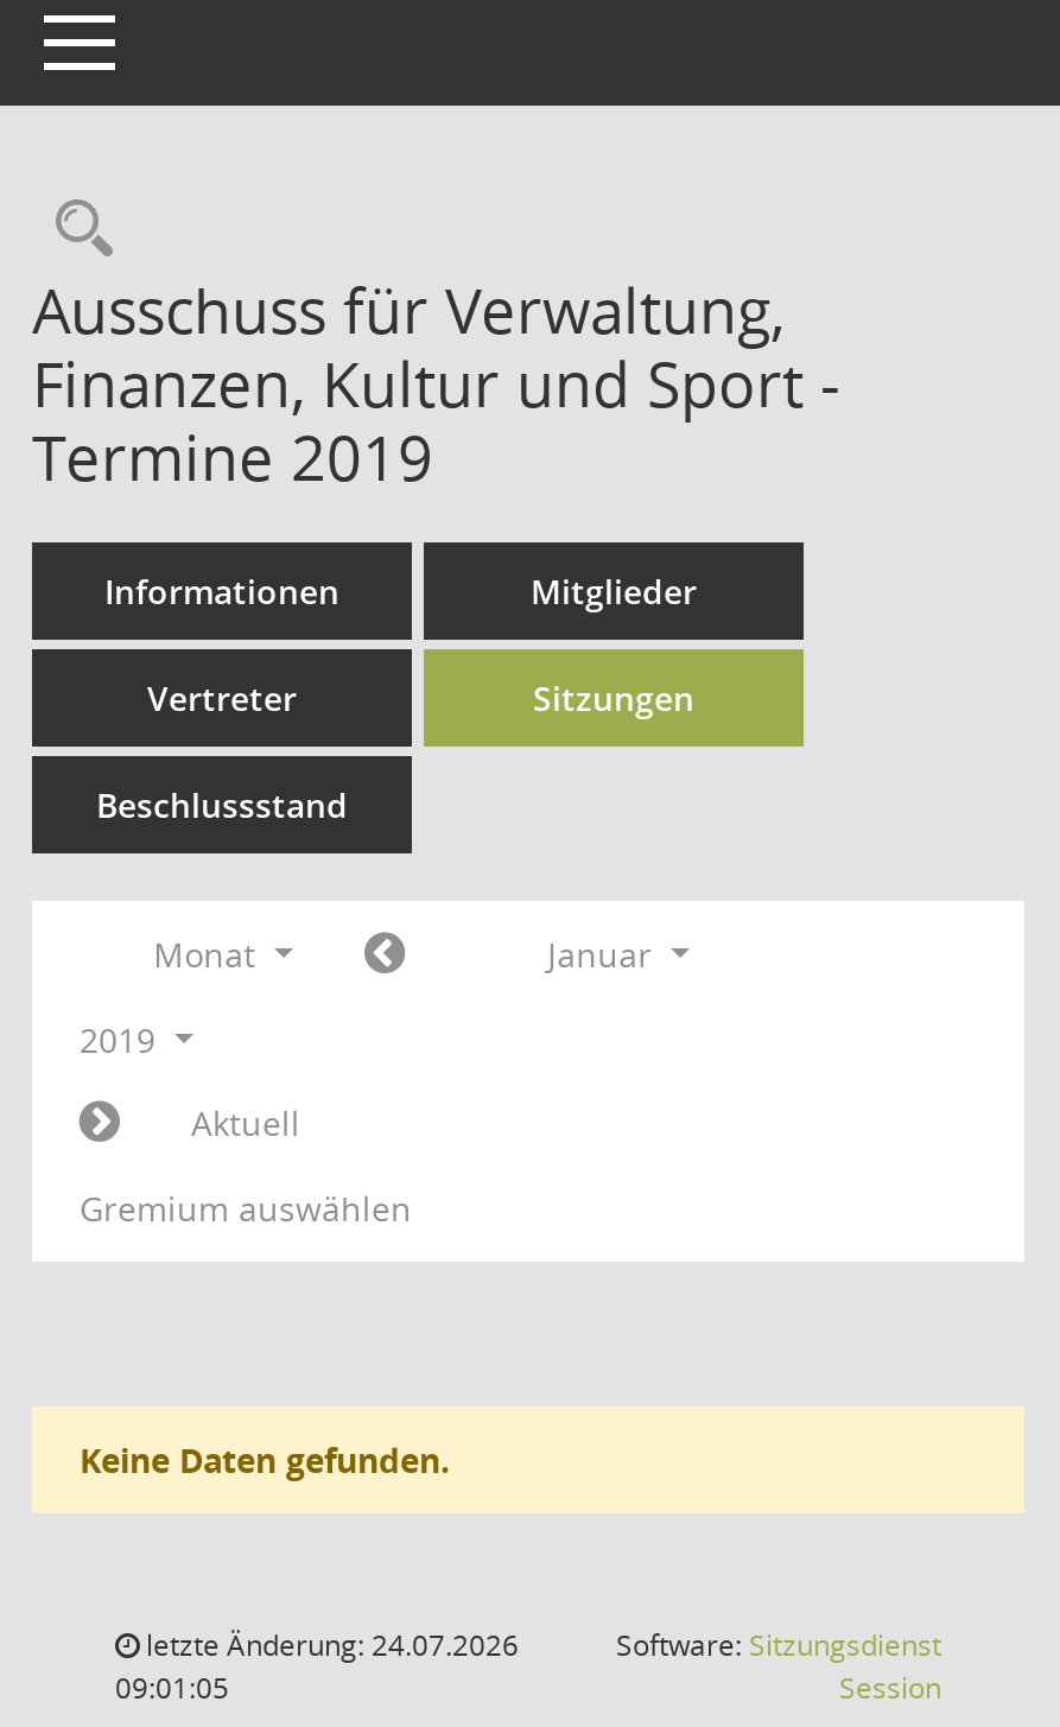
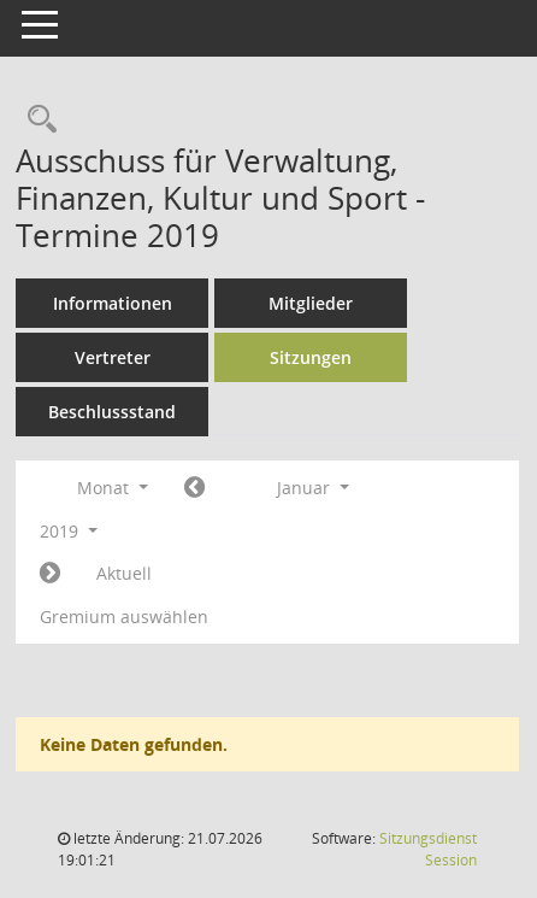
- letzte Änderung: 24.07.2026
+ letzte Änderung: 21.07.2026

- 09:01:05
+ 19:01:21
